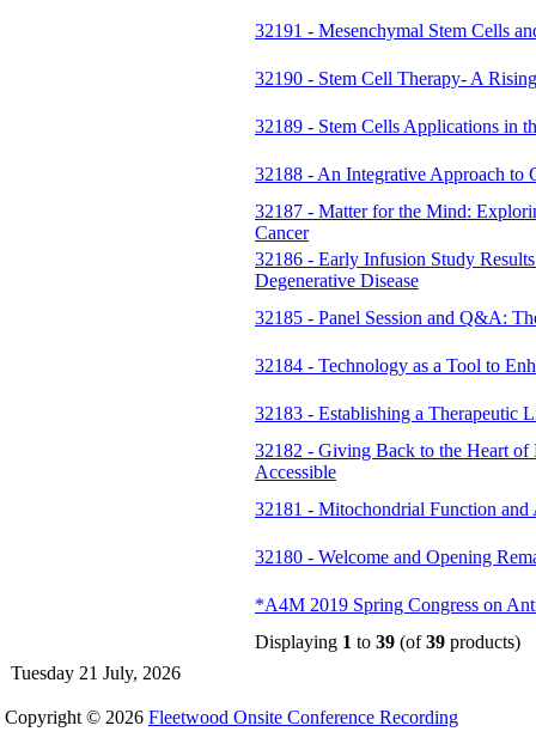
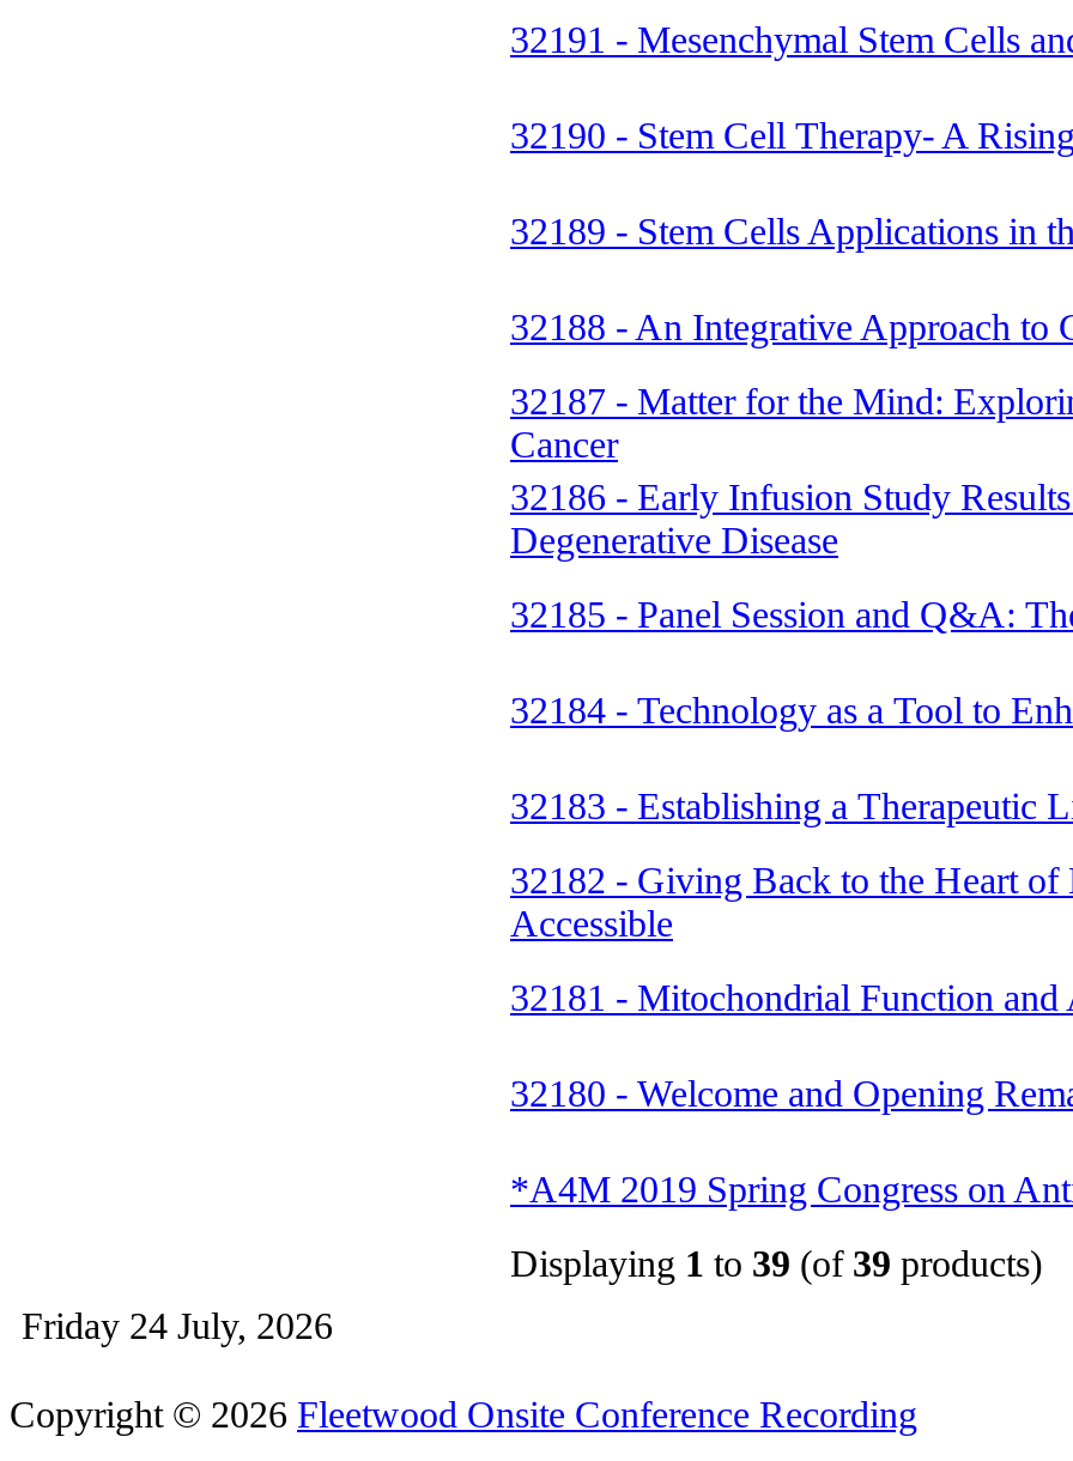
- Tuesday 21 July, 2026
+ Friday 24 July, 2026
